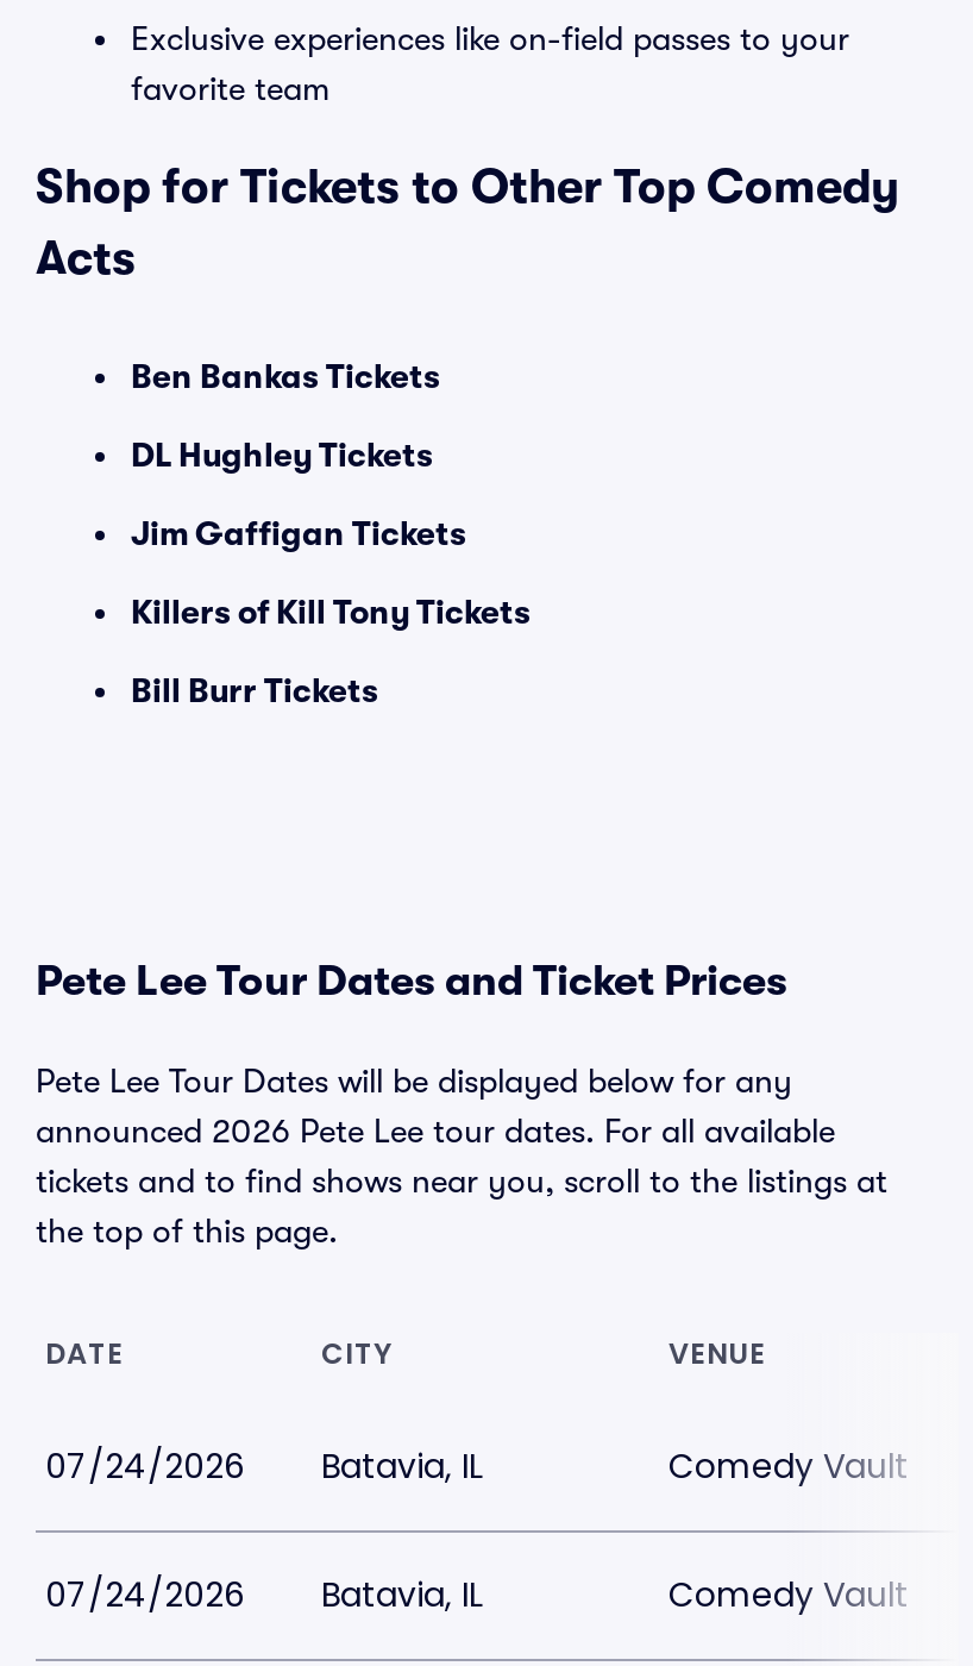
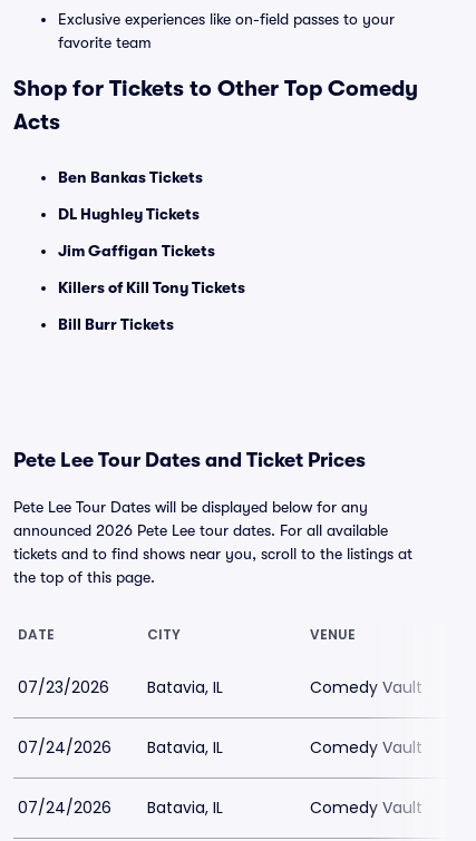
+ 07/23/2026
+ Batavia, IL
+ Comedy Vault
